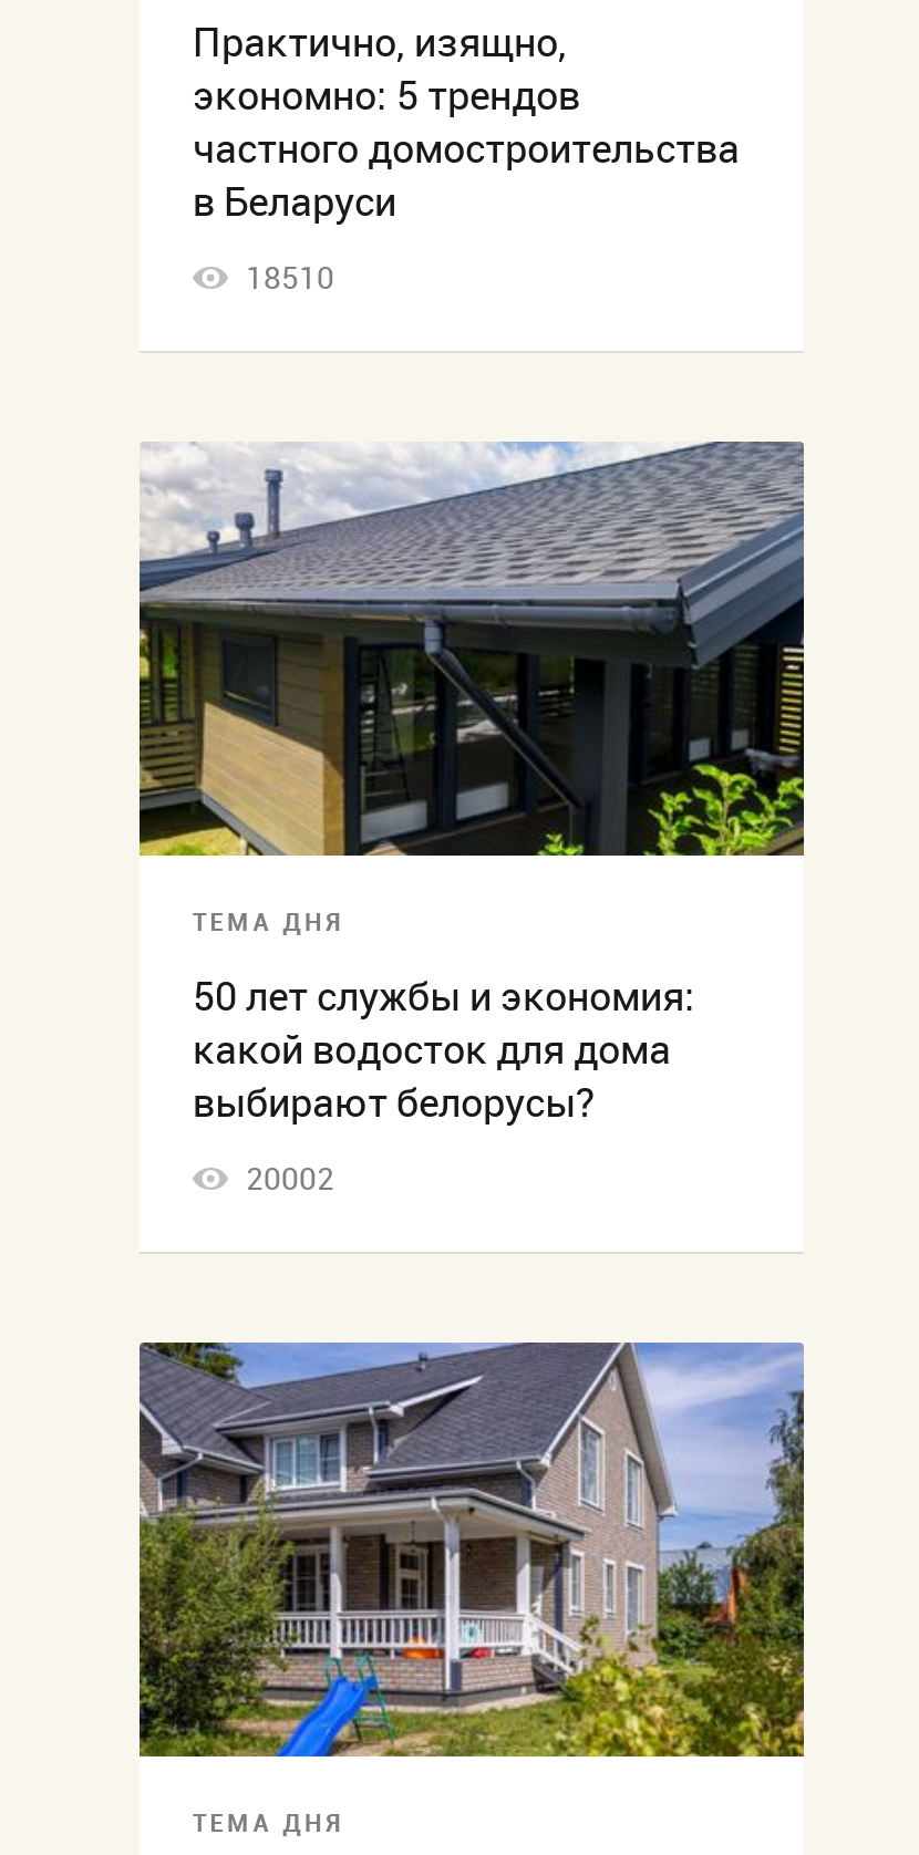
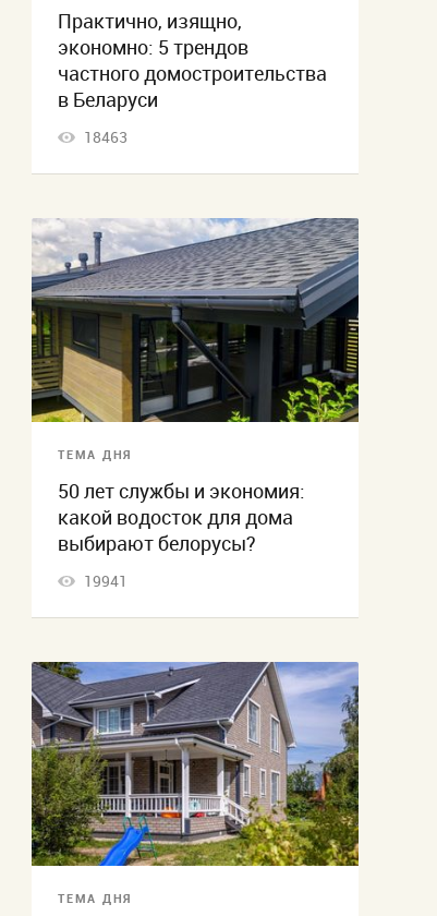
- 18510
+ 18463

- 20002
+ 19941
